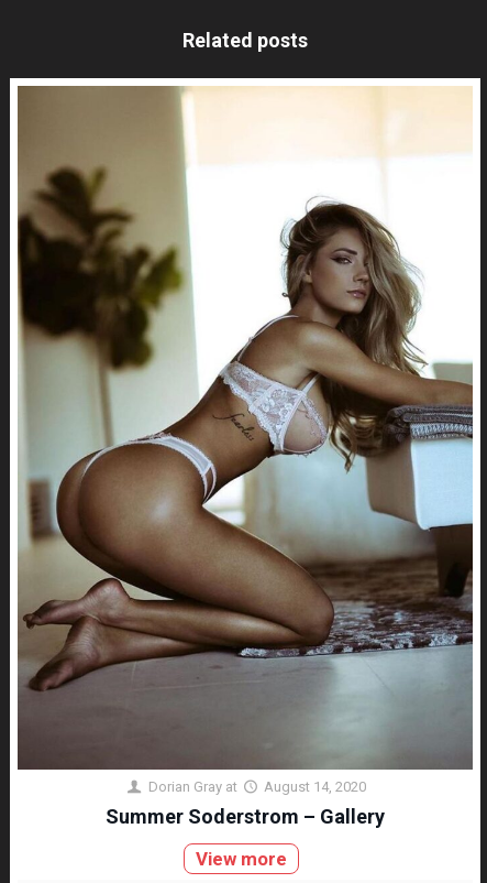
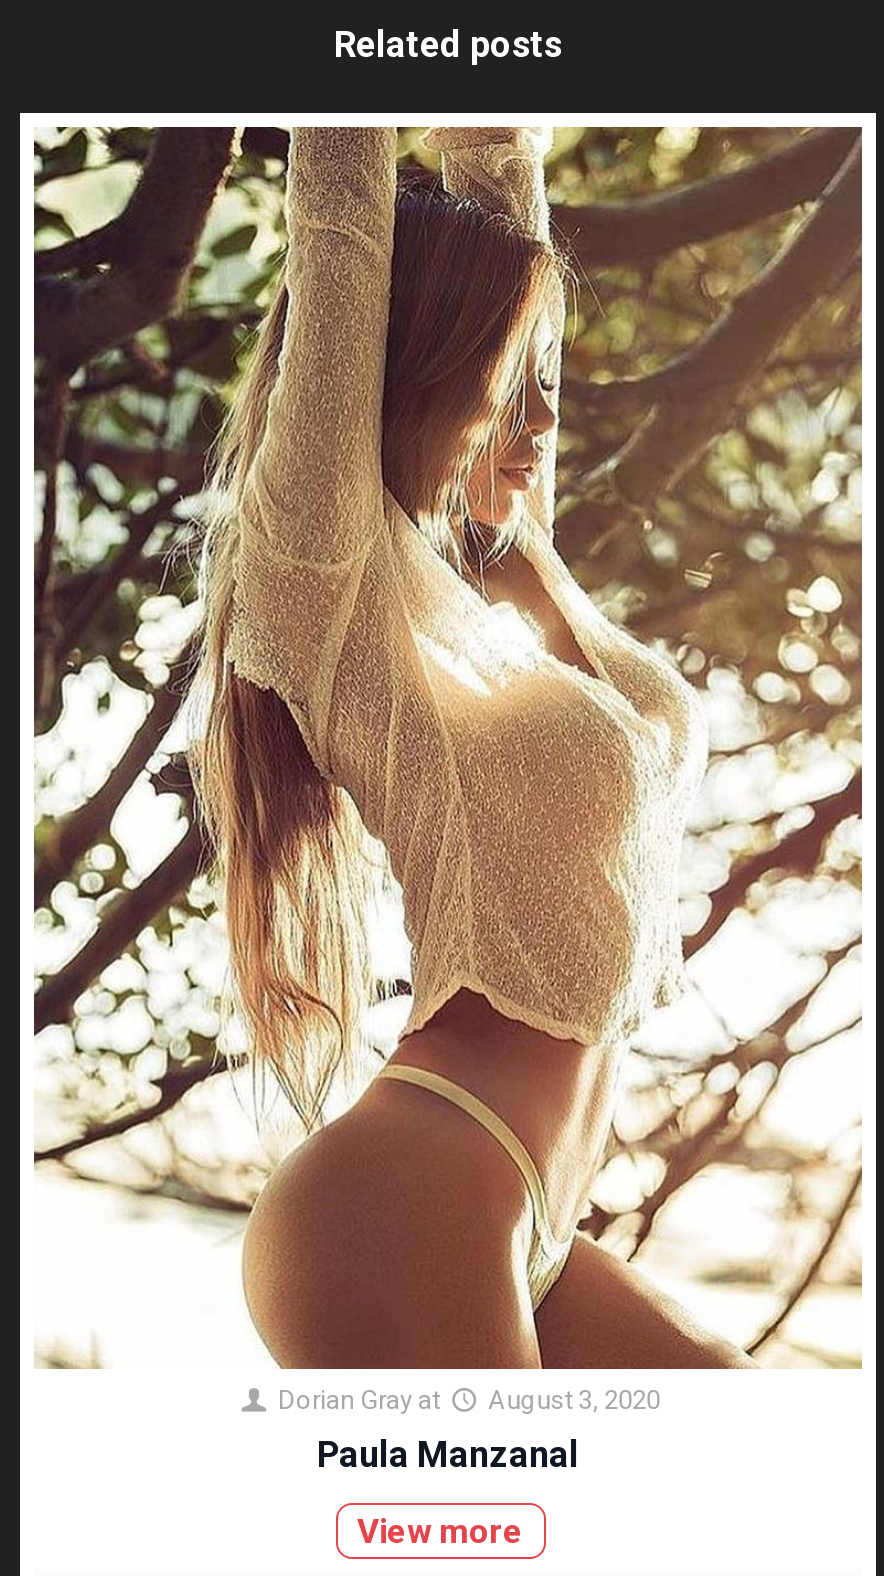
- [image]
- August 14, 2020
- Summer Soderstrom – Gallery
+ [image]
+ August 3, 2020
+ Paula Manzanal
